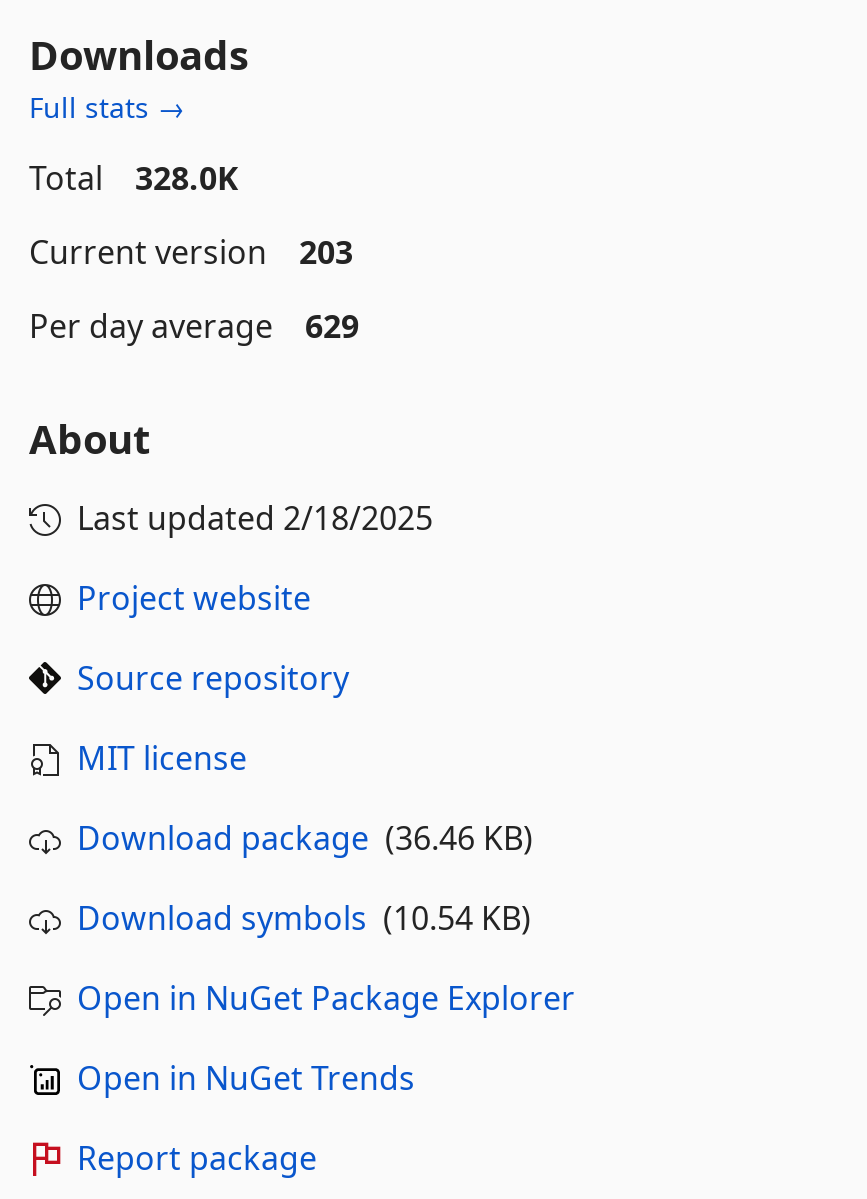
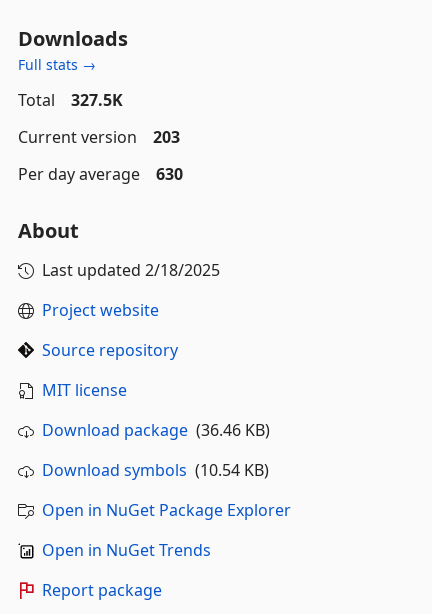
- Total 328.0K
+ Total 327.5K

- Per day average 629
+ Per day average 630
